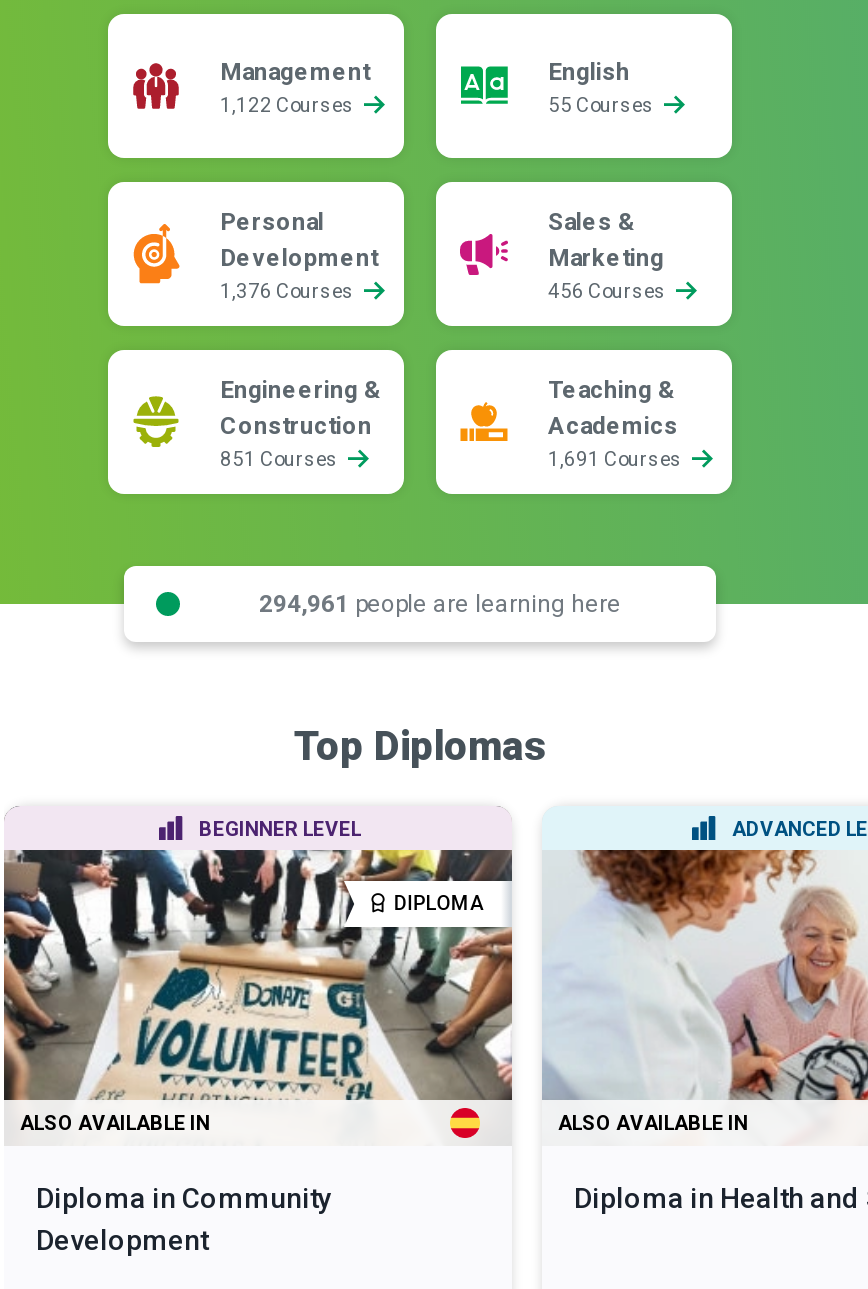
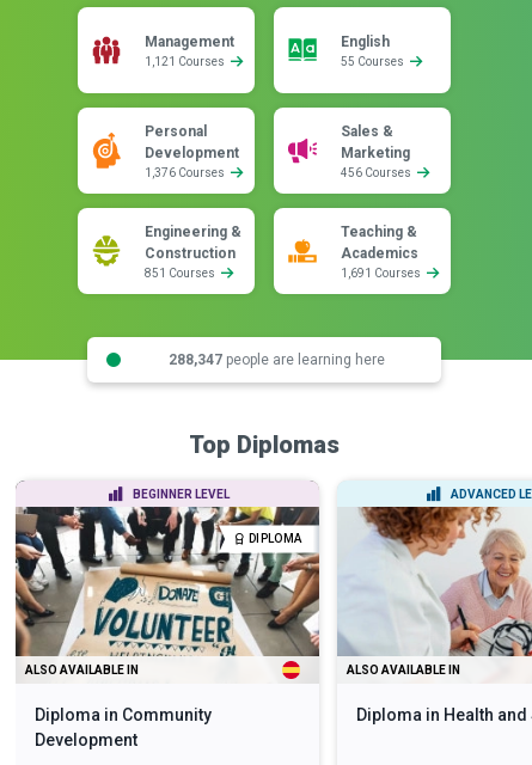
- 1,122 Courses
+ 1,121 Courses

- 294,961 people are learning here
+ 288,347 people are learning here
